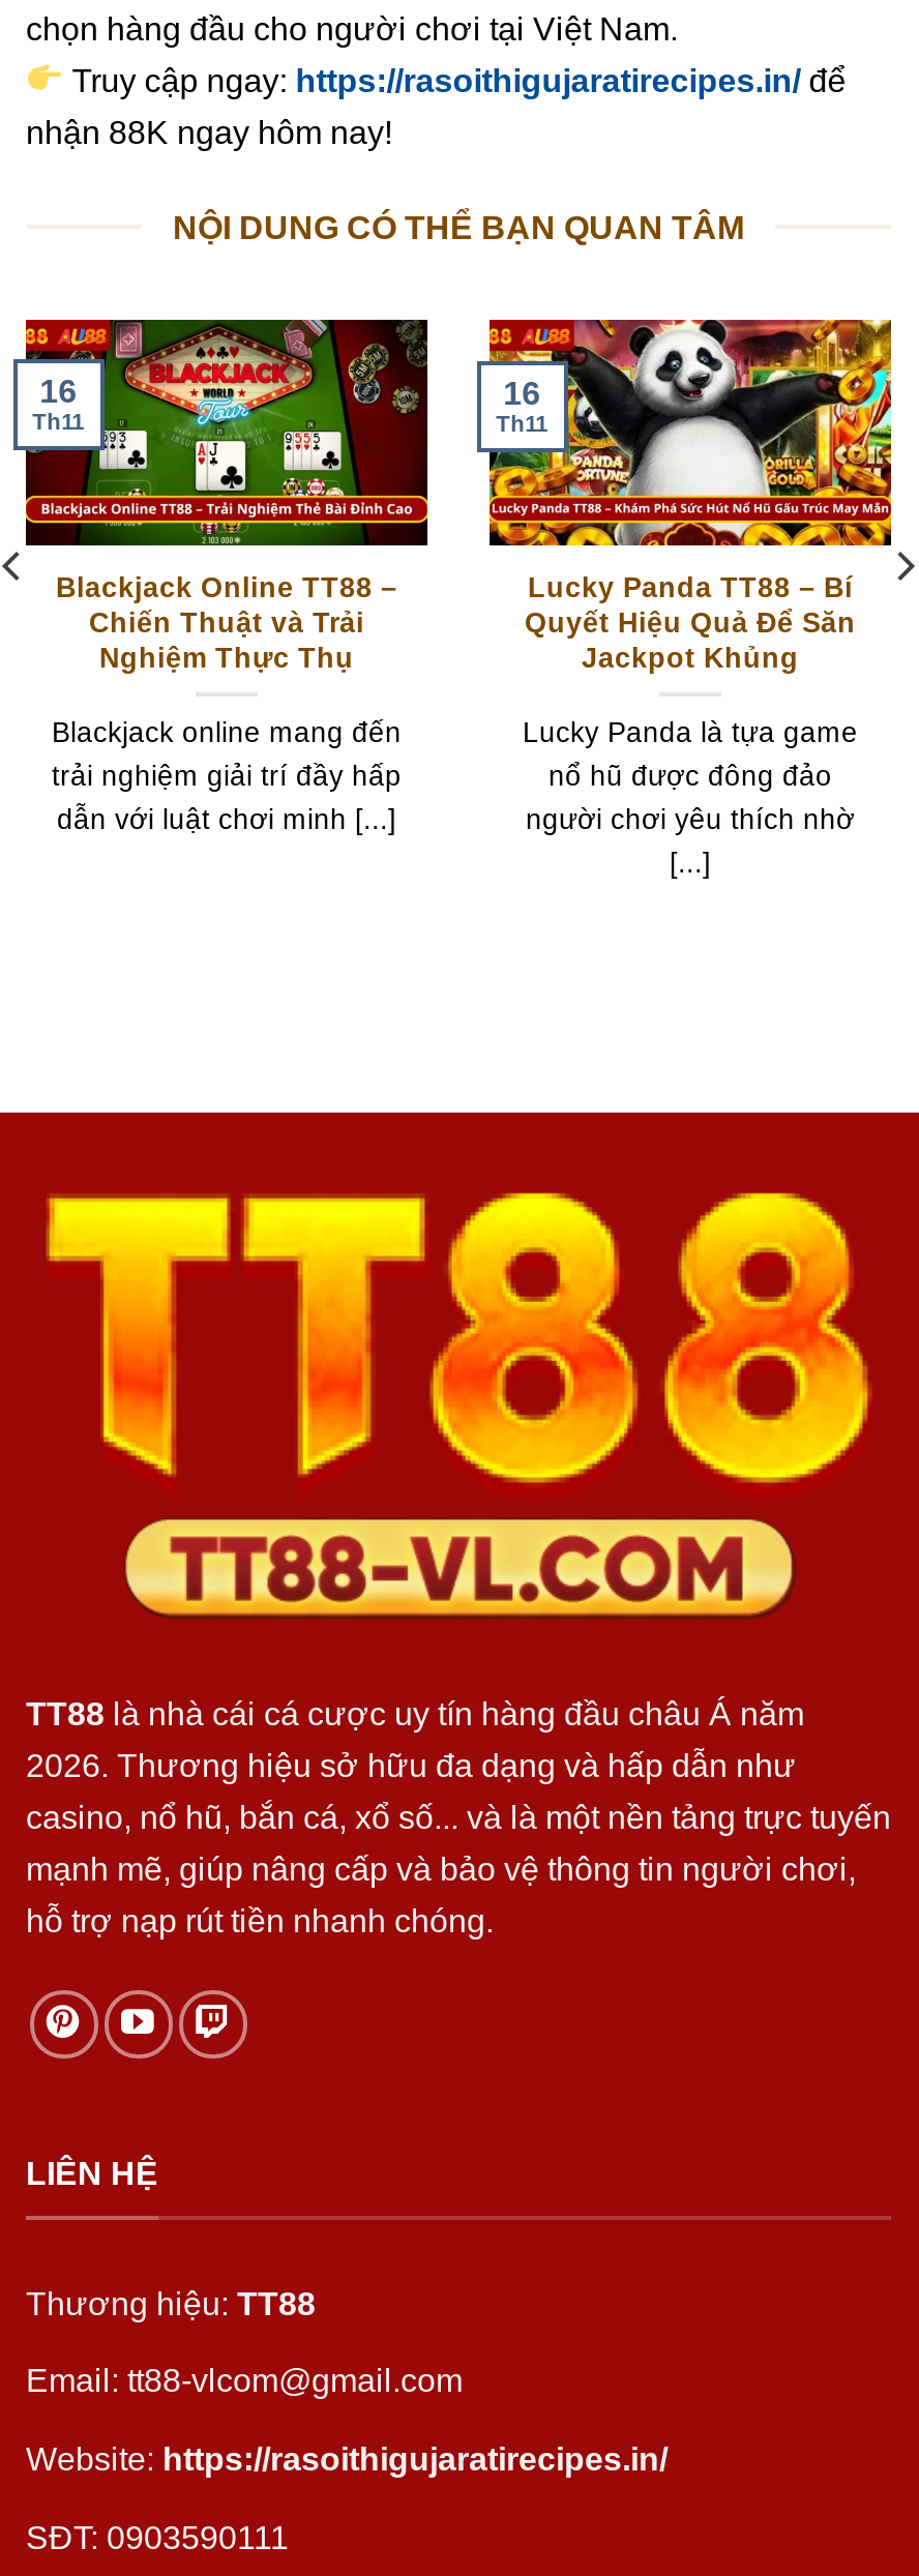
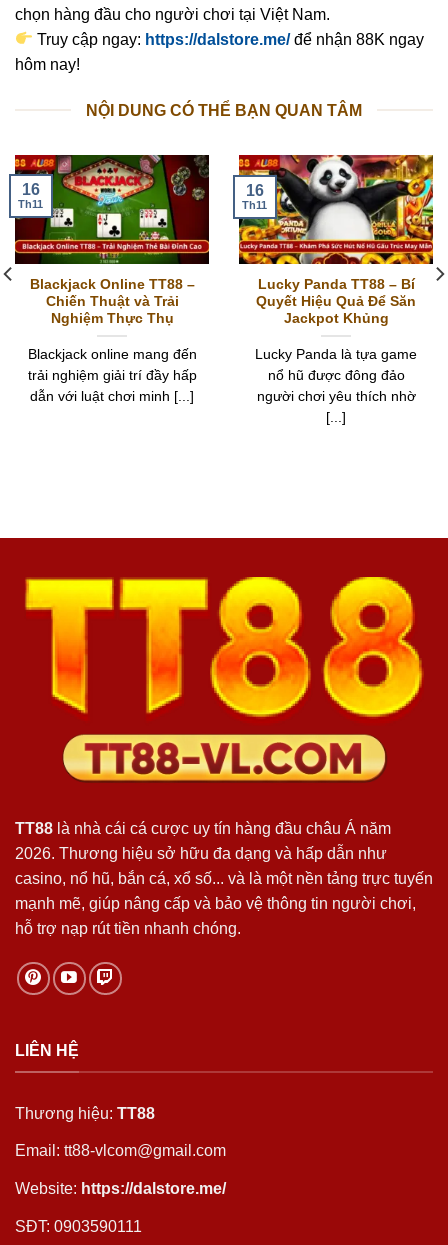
- Truy cập ngay: https://rasoithigujaratirecipes.in/ để
+ Truy cập ngay: https://dalstore.me/ để nhận 88K ngay

- nhận 88K ngay hôm nay!
+ hôm nay!

- Website: https://rasoithigujaratirecipes.in/
+ Website: https://dalstore.me/
